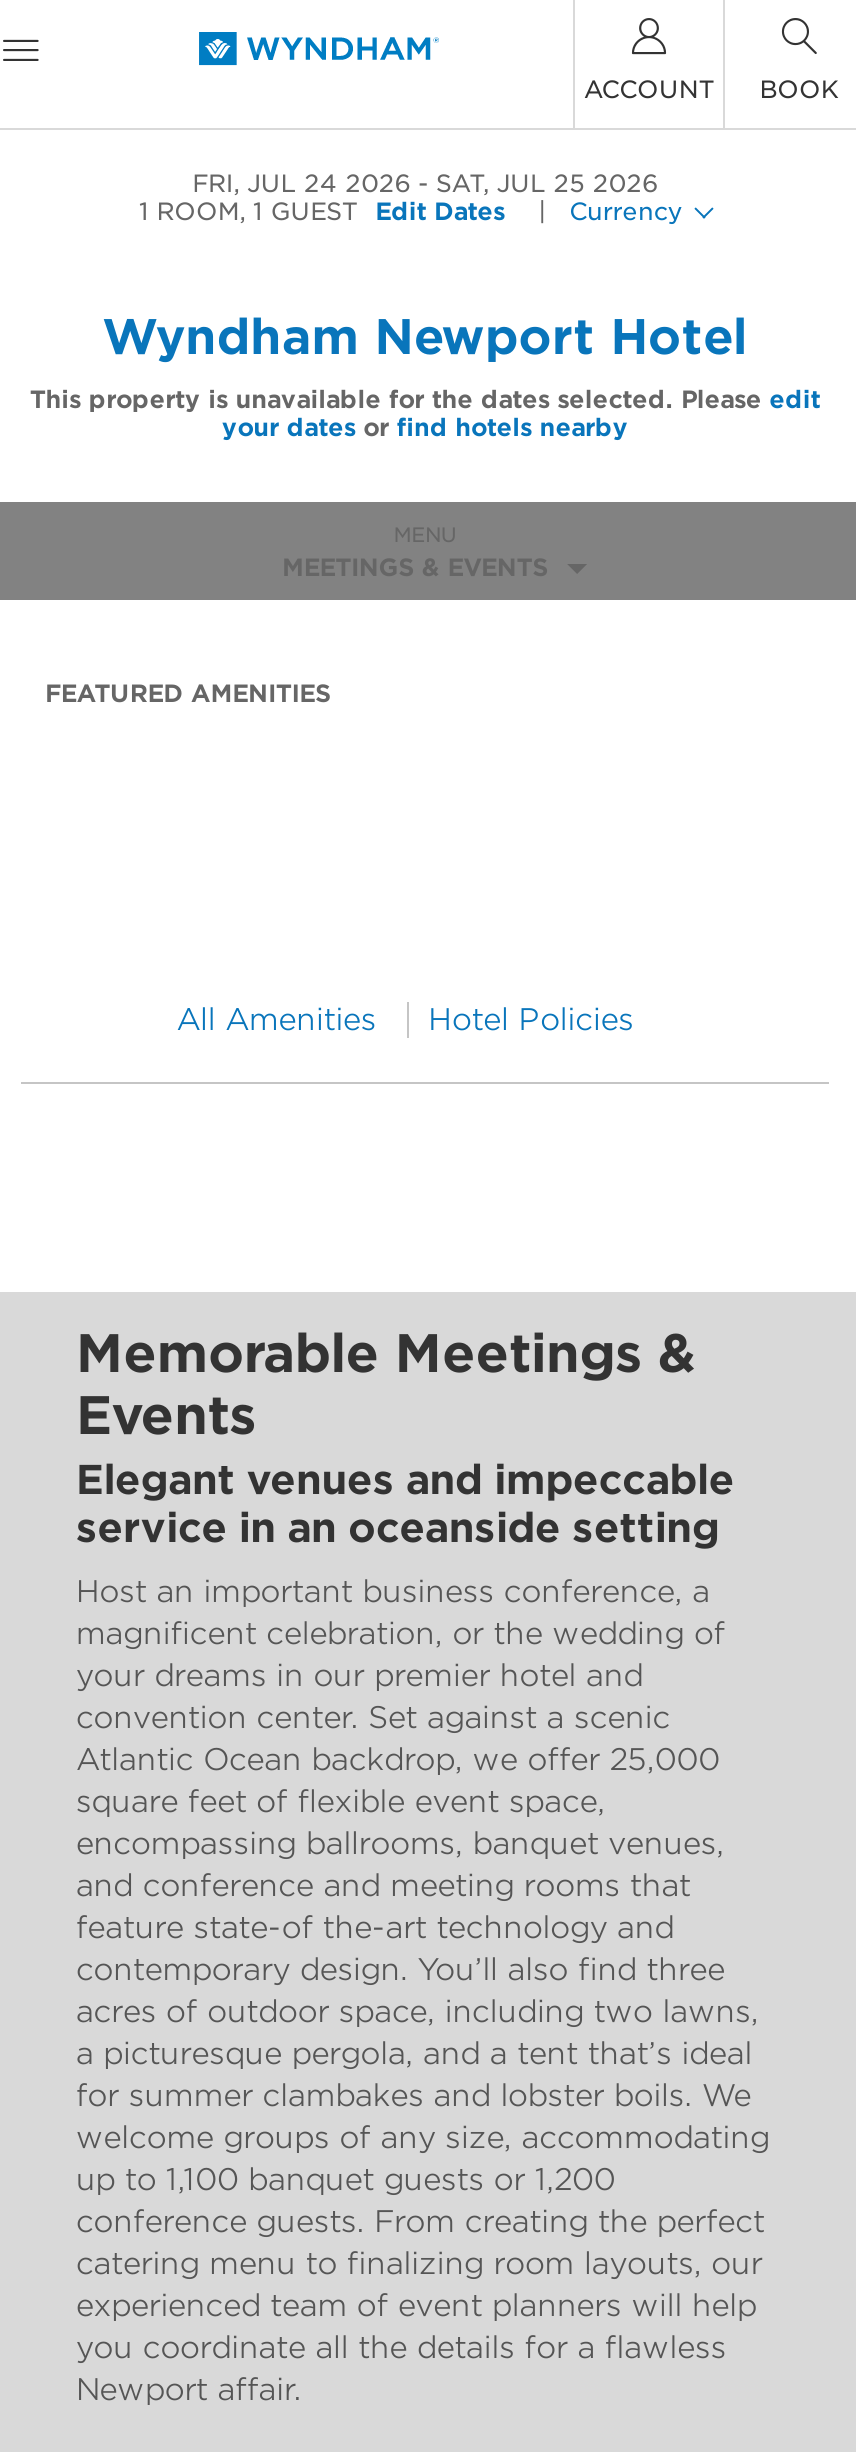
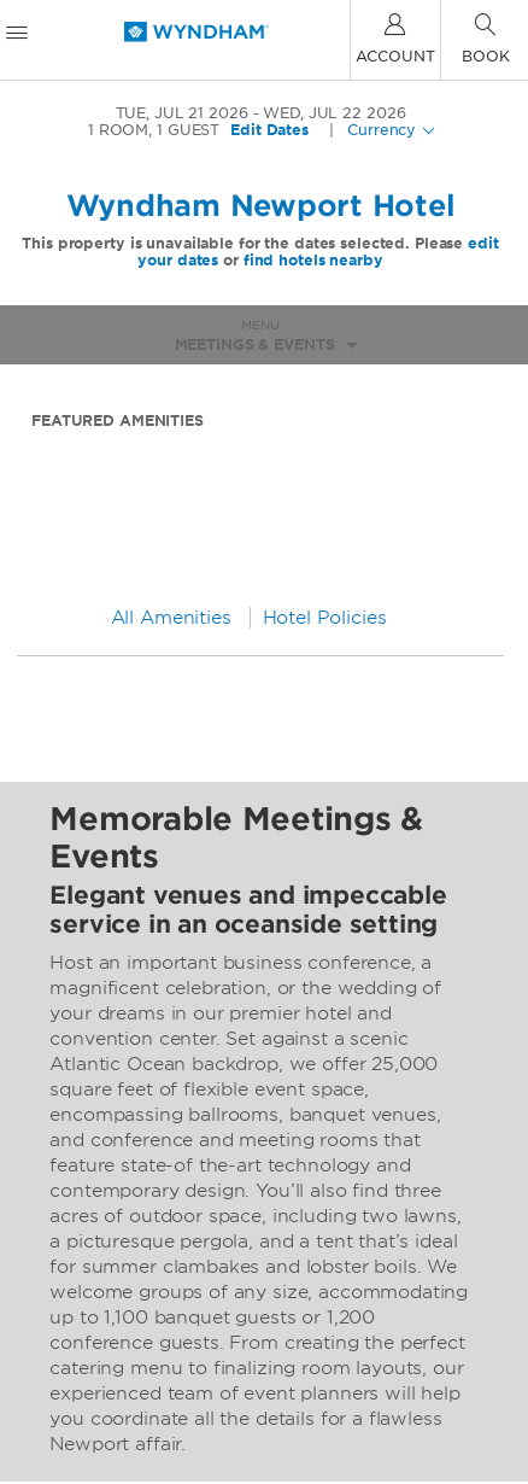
- FRI, JUL 24 2026
+ TUE, JUL 21 2026

- SAT, JUL 25 2026
+ WED, JUL 22 2026
